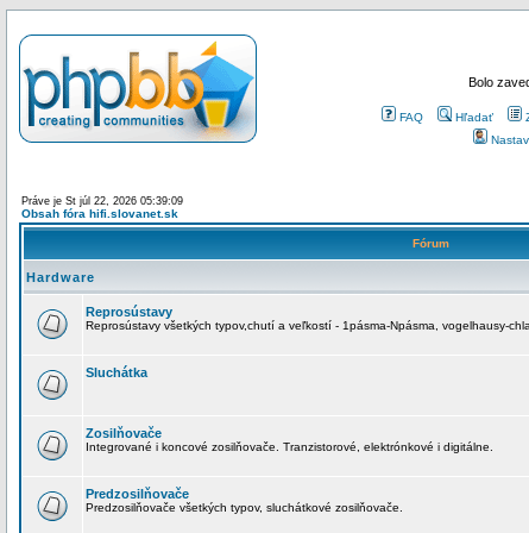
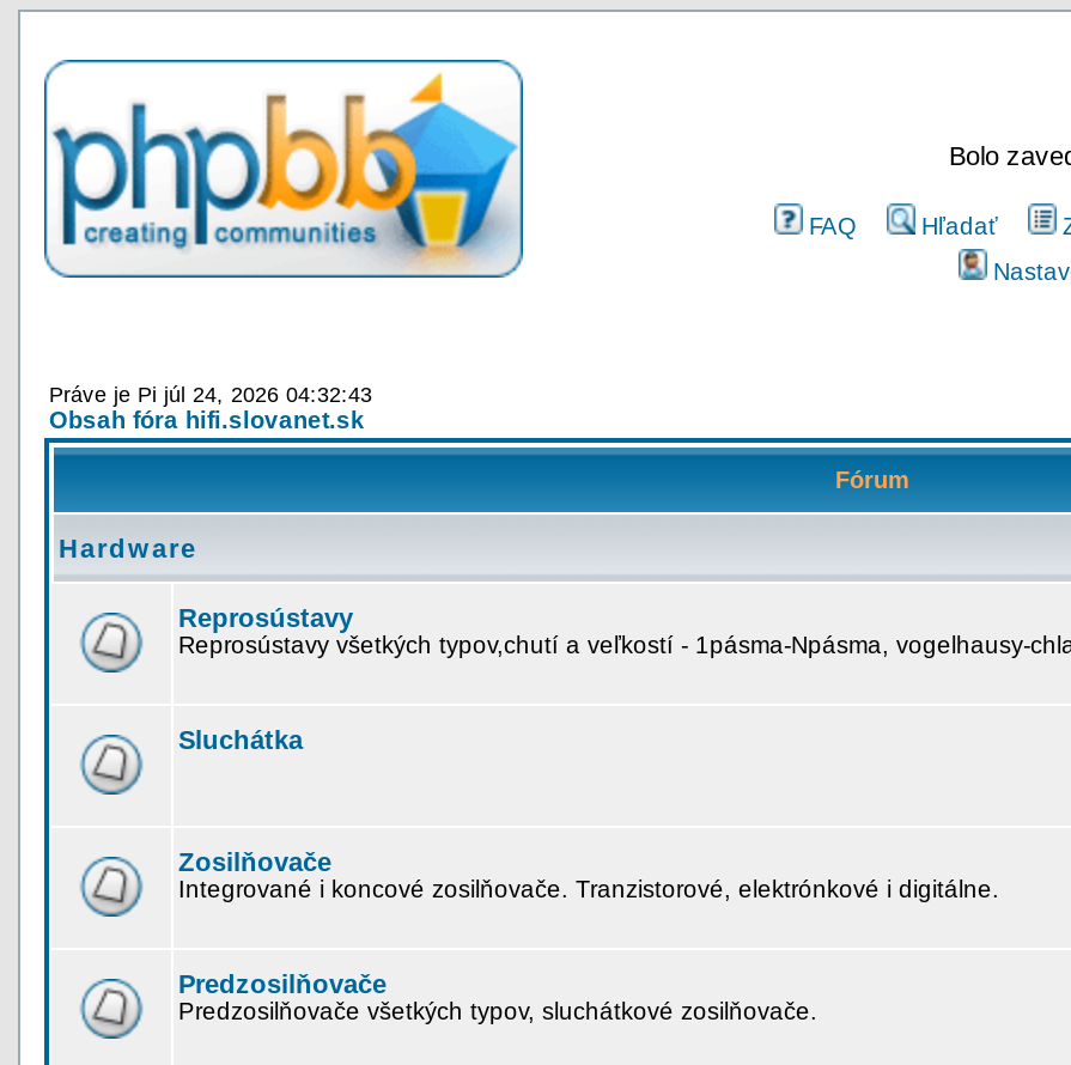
- Práve je St júl 22, 2026 05:39:09
+ Práve je Pi júl 24, 2026 04:32:43
